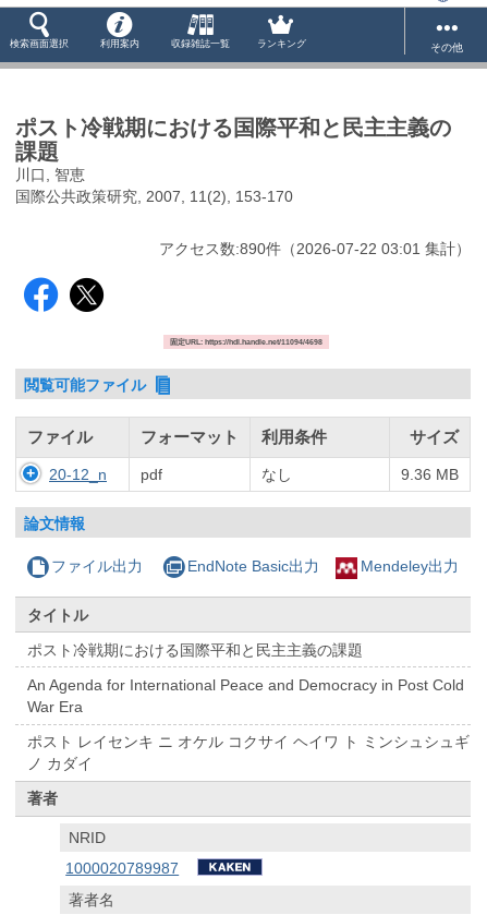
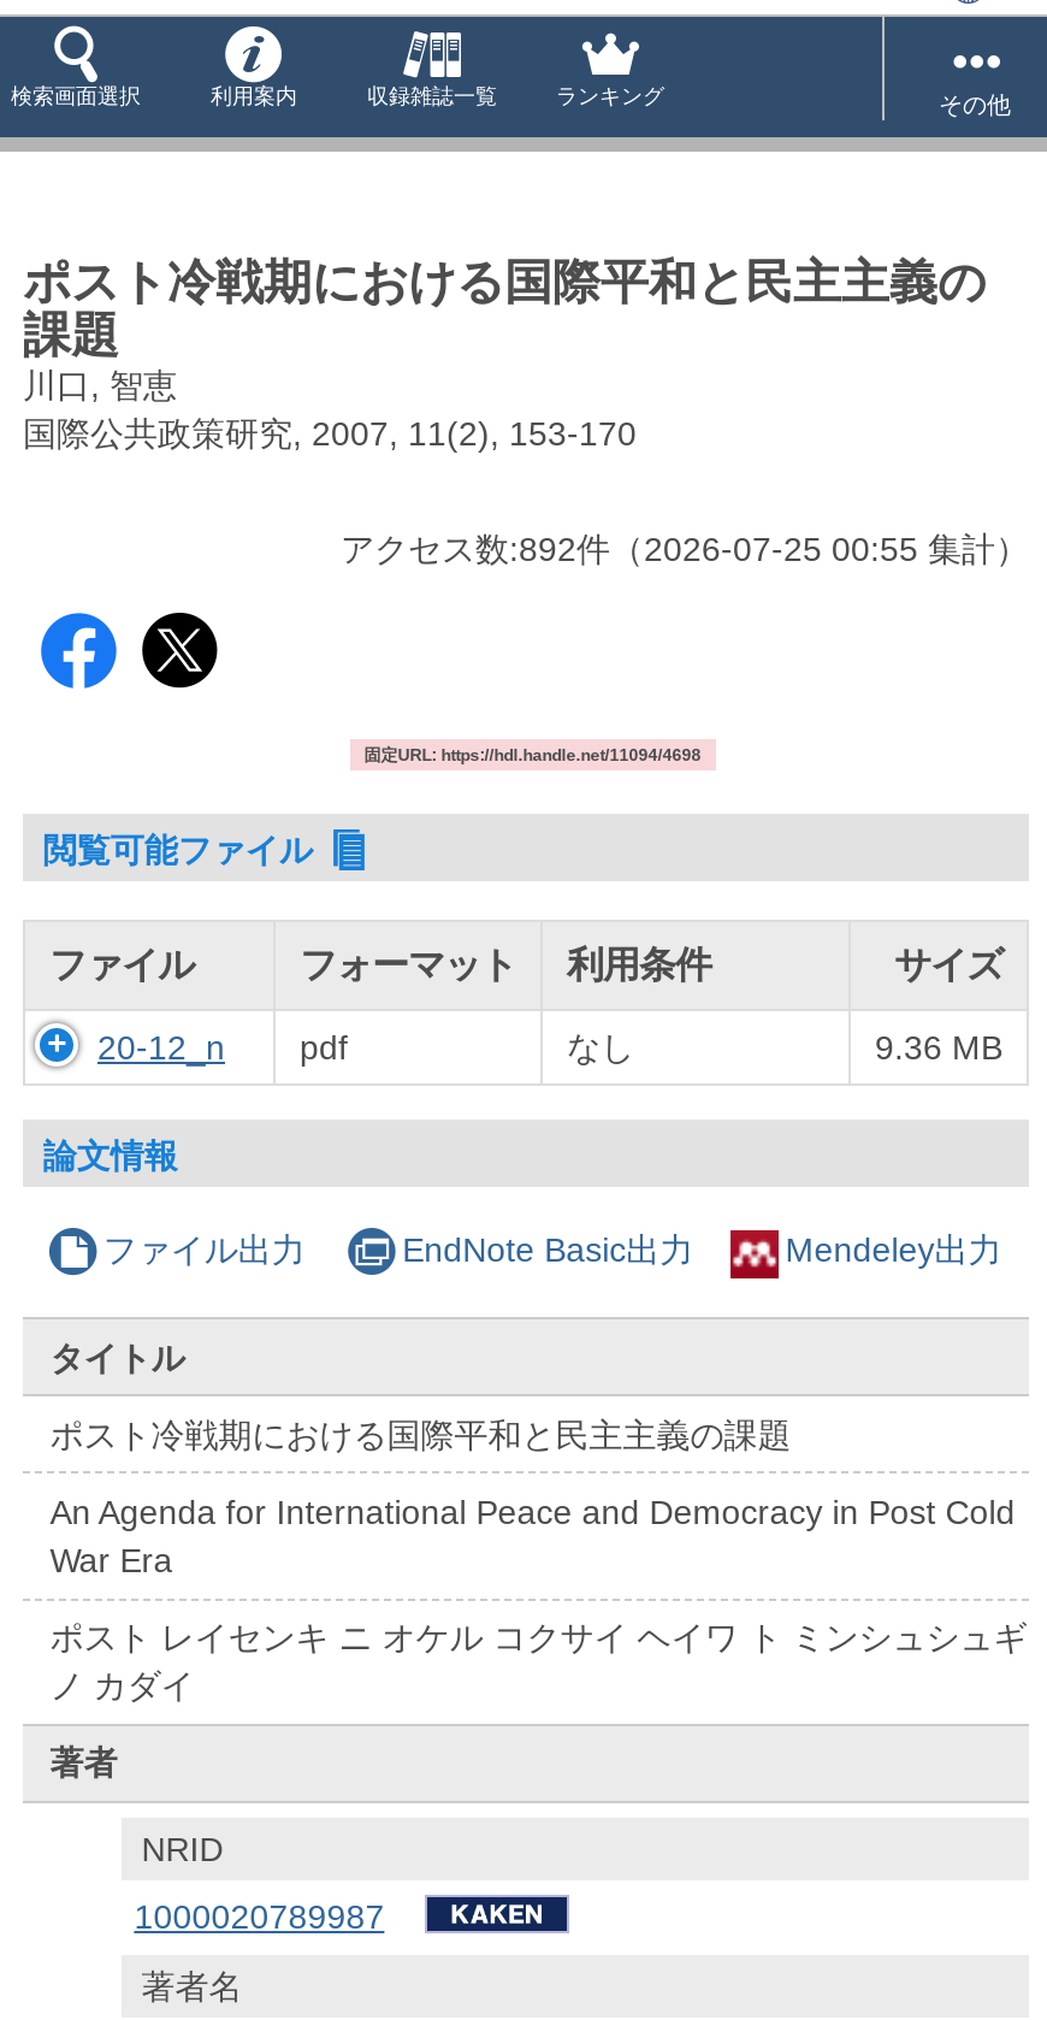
- アクセス数:890件（2026-07-22 03:01 集計）
+ アクセス数:892件（2026-07-25 00:55 集計）
